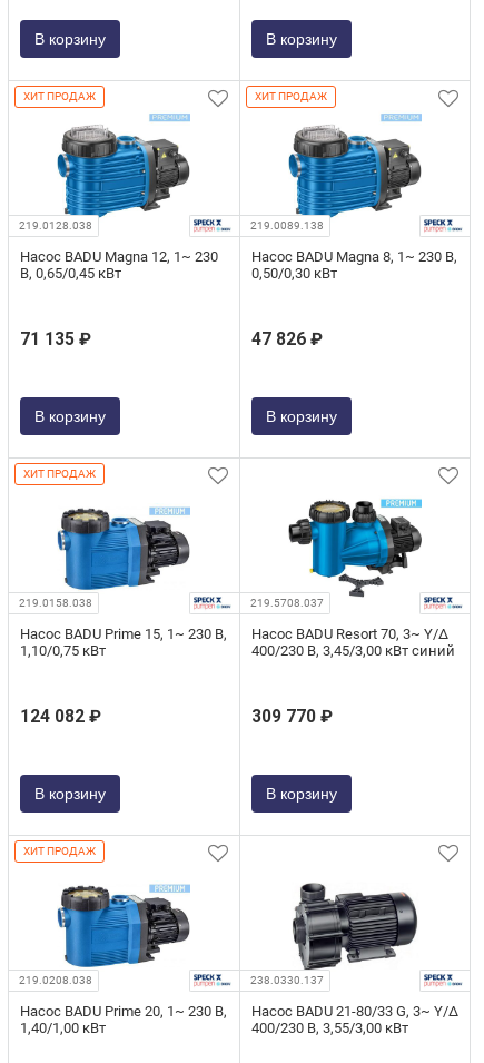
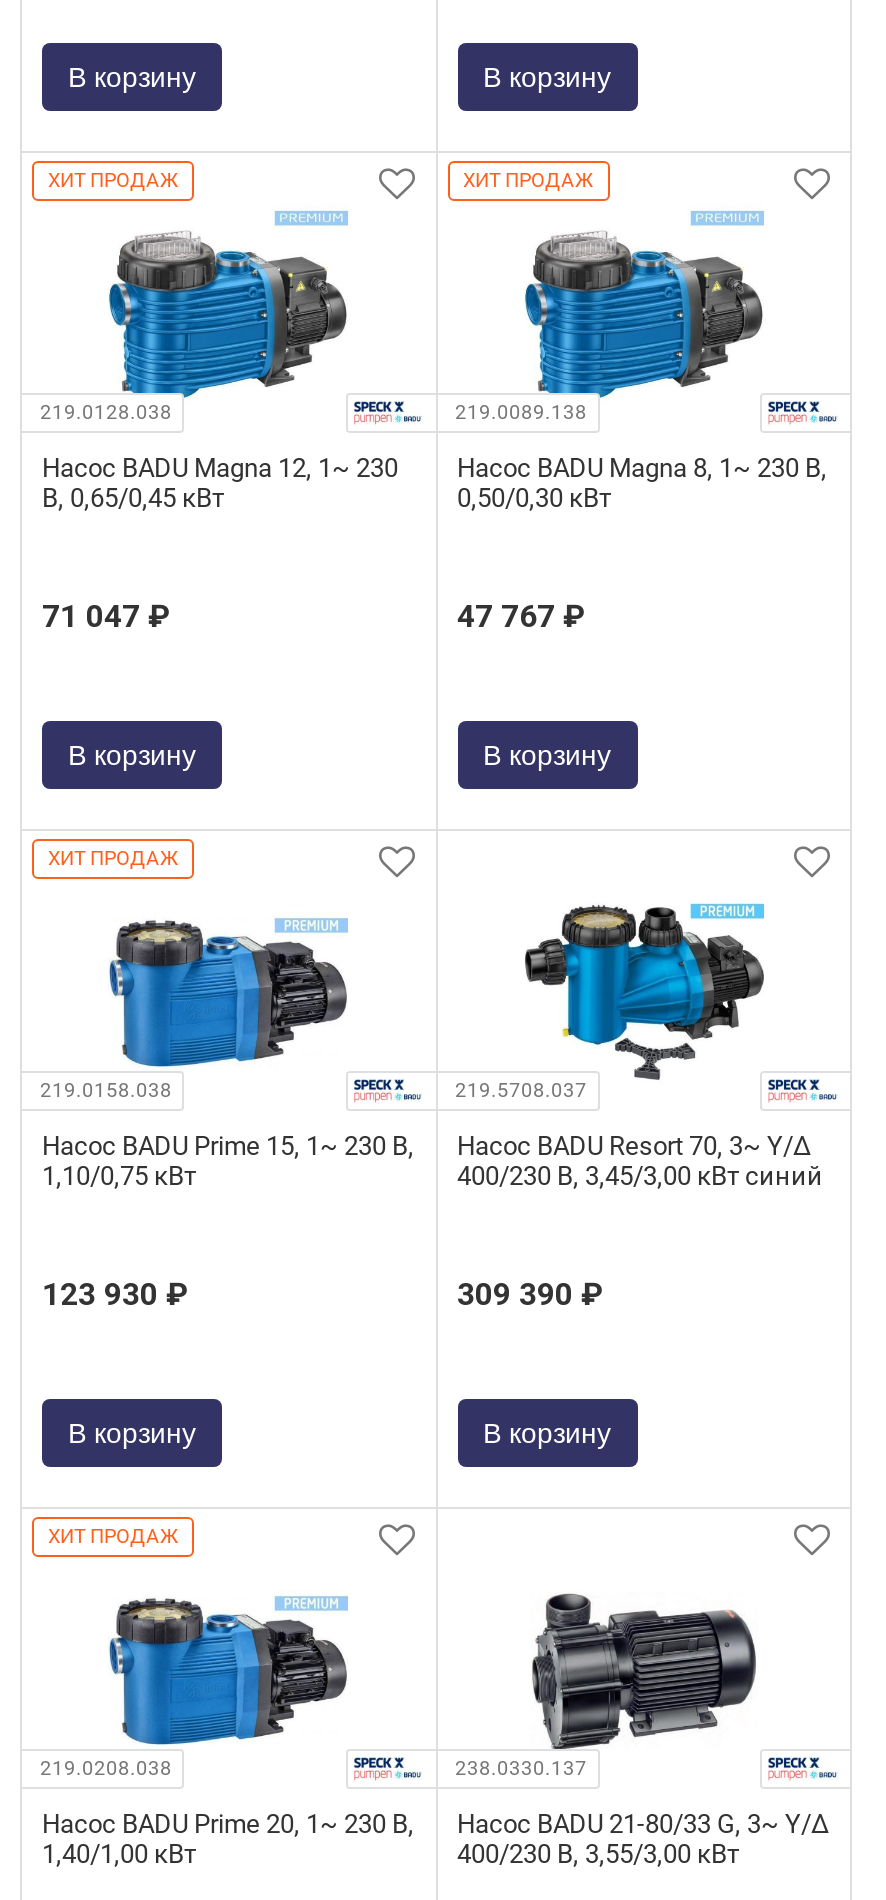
- 71 135 ₽
+ 71 047 ₽

- 47 826 ₽
+ 47 767 ₽

- 124 082 ₽
+ 123 930 ₽

- 309 770 ₽
+ 309 390 ₽
